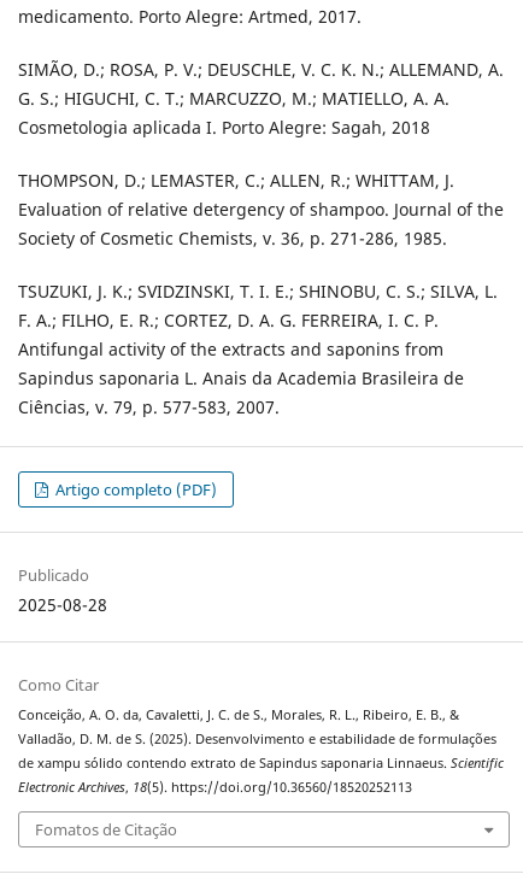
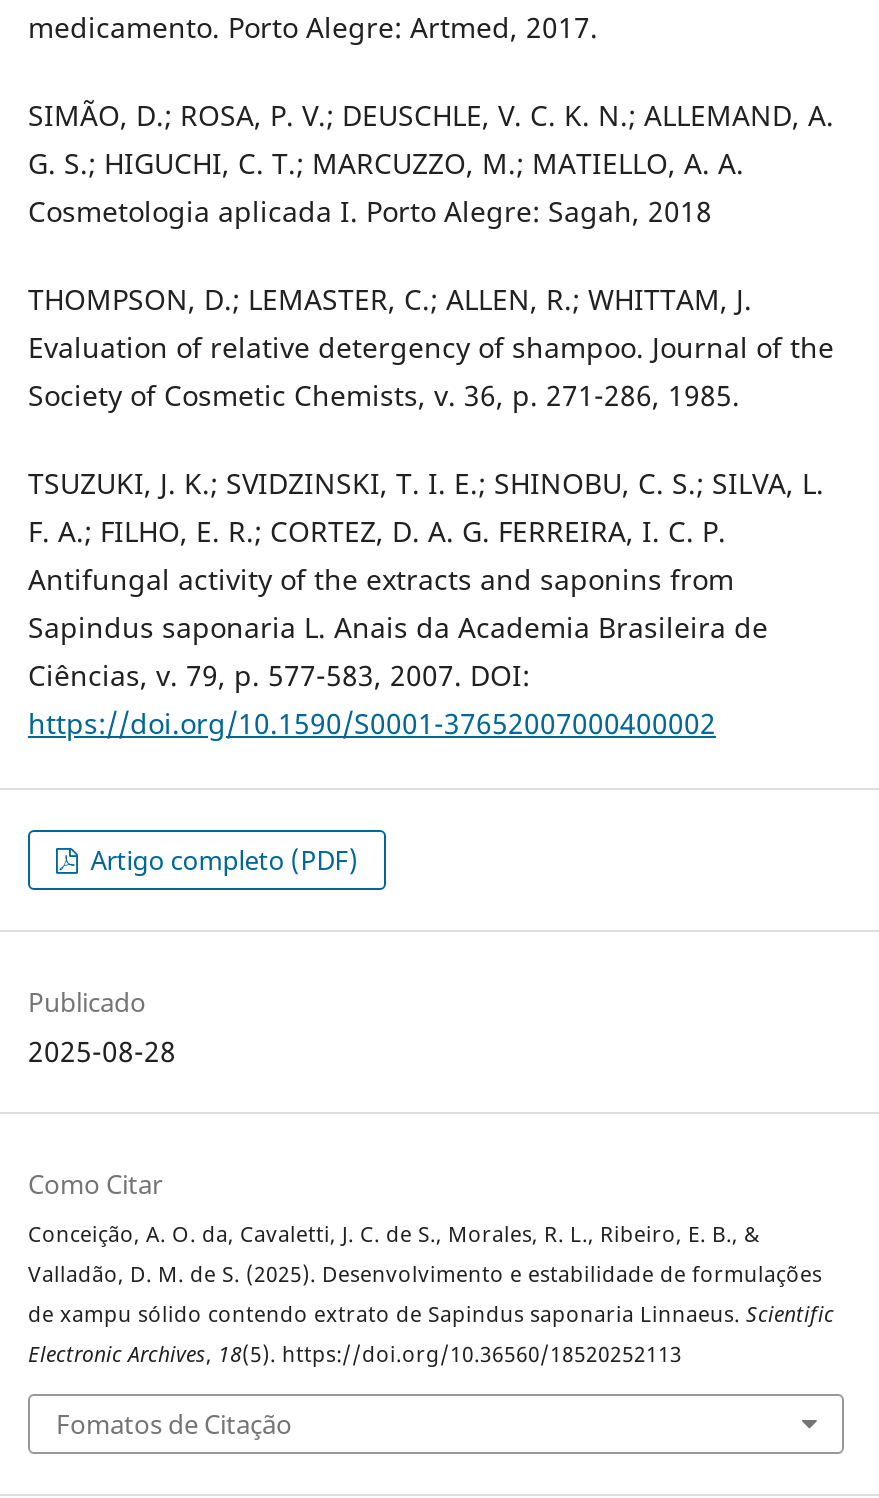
- Ciências, v. 79, p. 577-583, 2007.
+ Ciências, v. 79, p. 577-583, 2007. DOI:
+ https://doi.org/10.1590/S0001-37652007000400002
